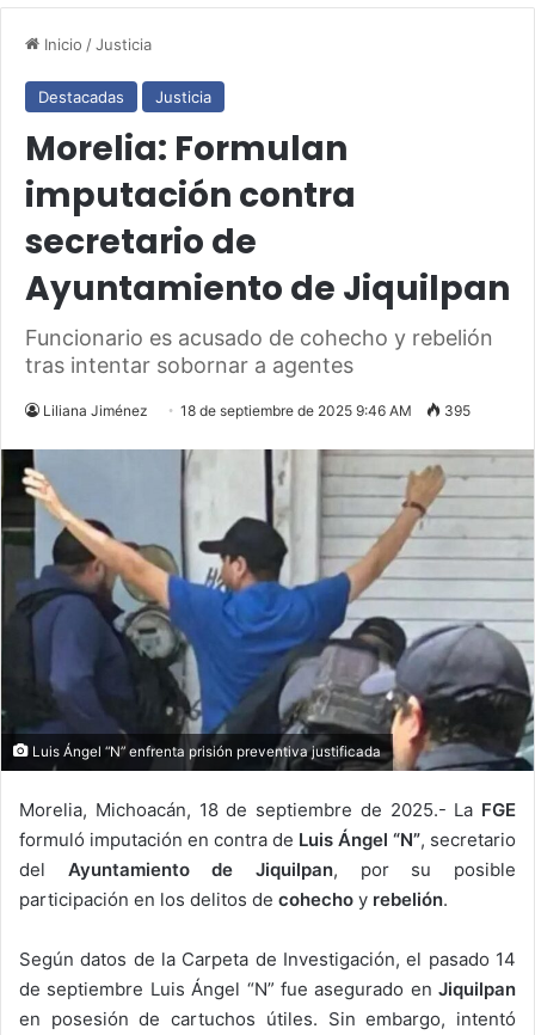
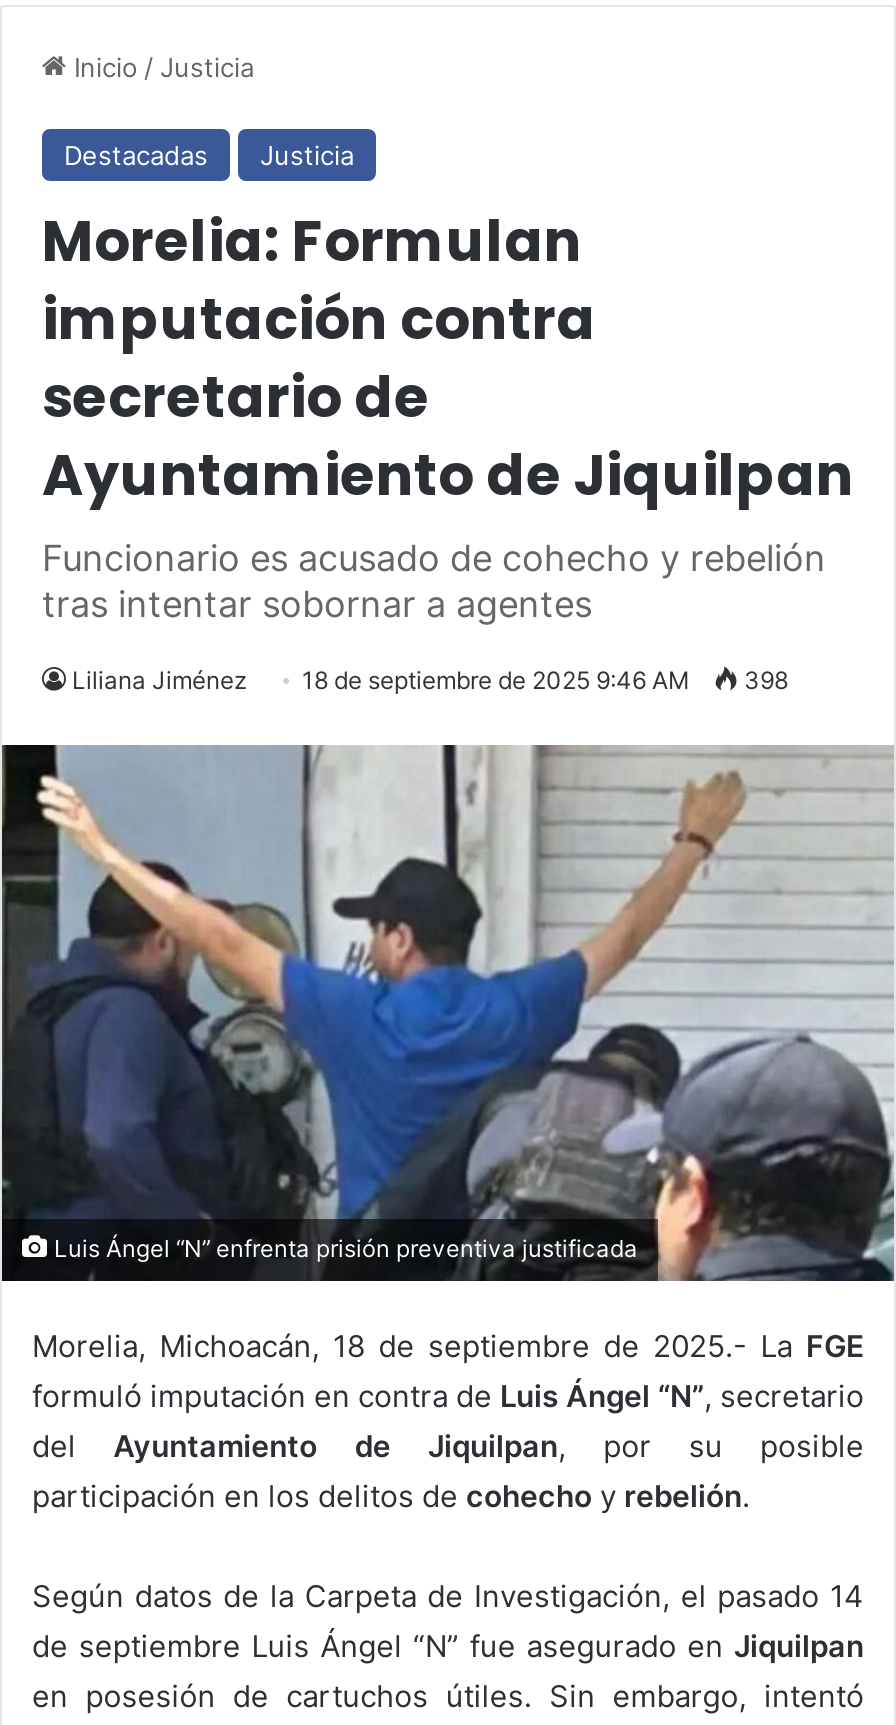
- Liliana Jiménez 18 de septiembre de 2025 9:46 AM 395
+ Liliana Jiménez 18 de septiembre de 2025 9:46 AM 398
